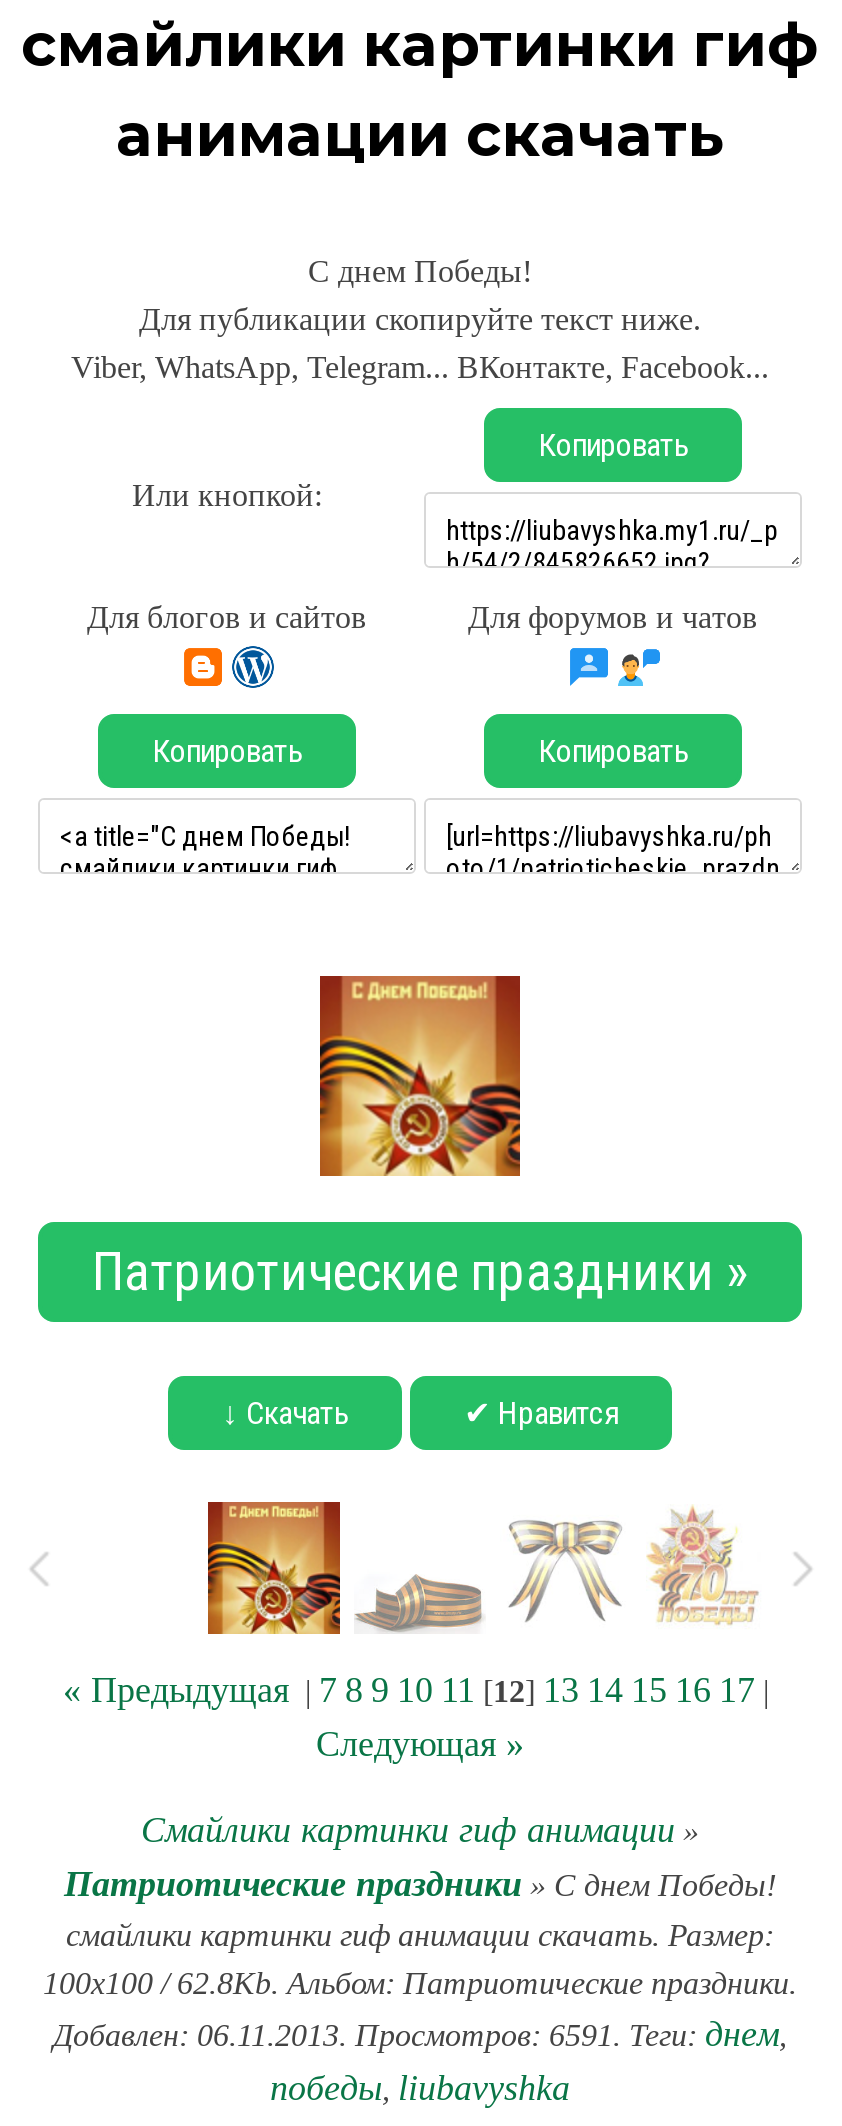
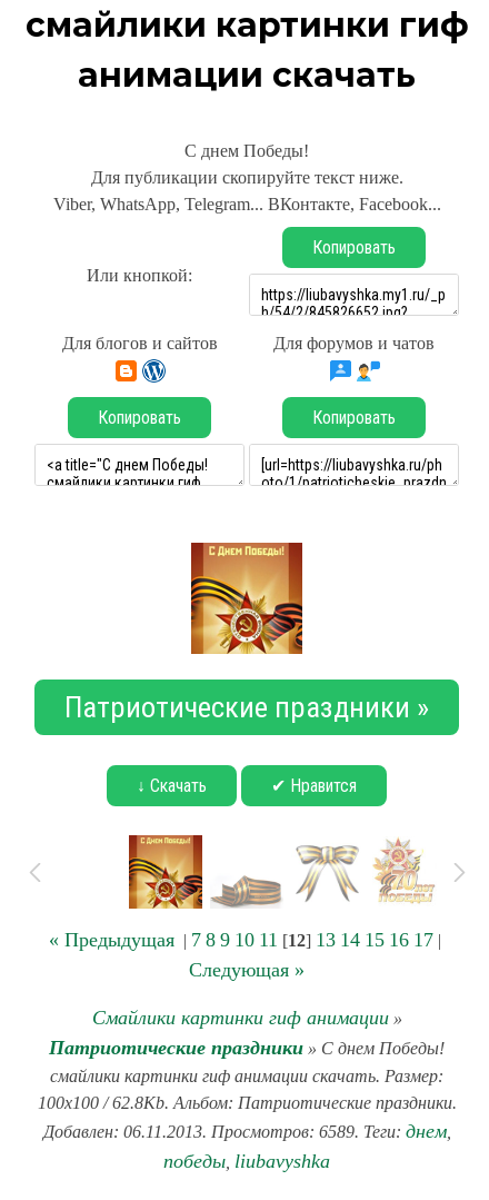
- Добавлен: 06.11.2013. Просмотров: 6591. Теги: днем,
+ Добавлен: 06.11.2013. Просмотров: 6589. Теги: днем,
